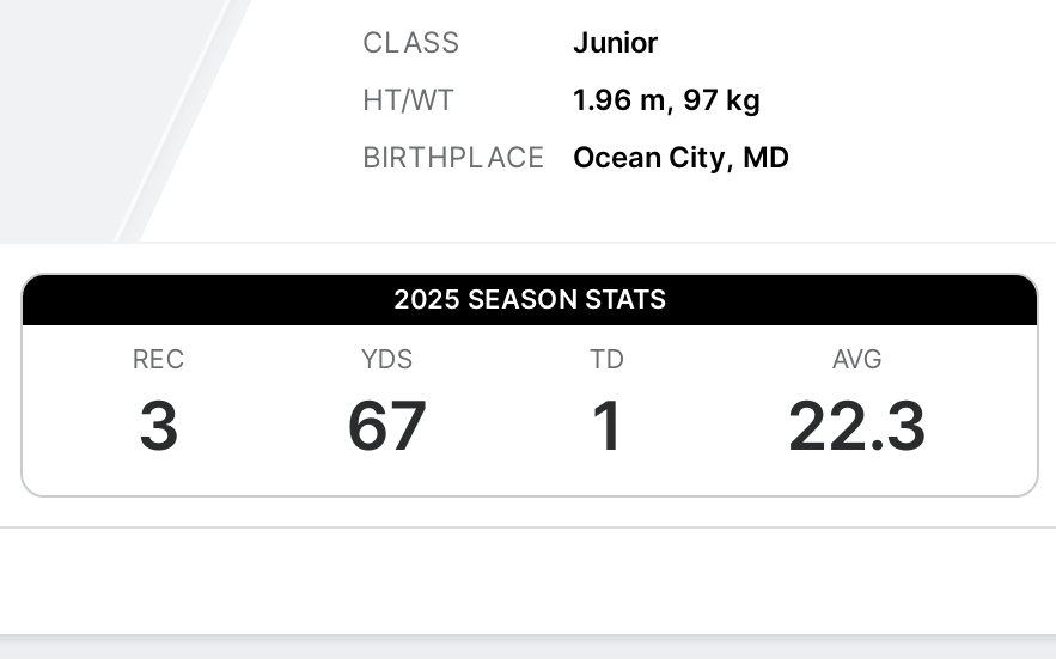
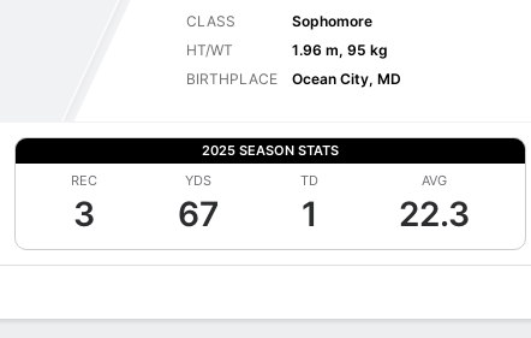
- Junior
+ Sophomore

- 1.96 m, 97 kg
+ 1.96 m, 95 kg
